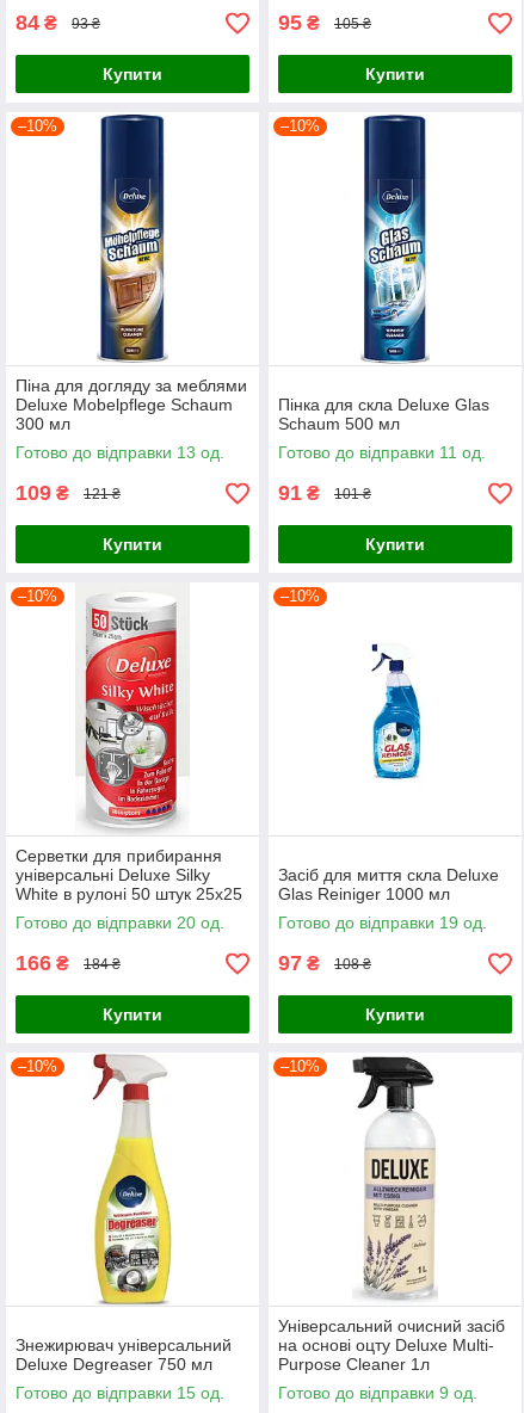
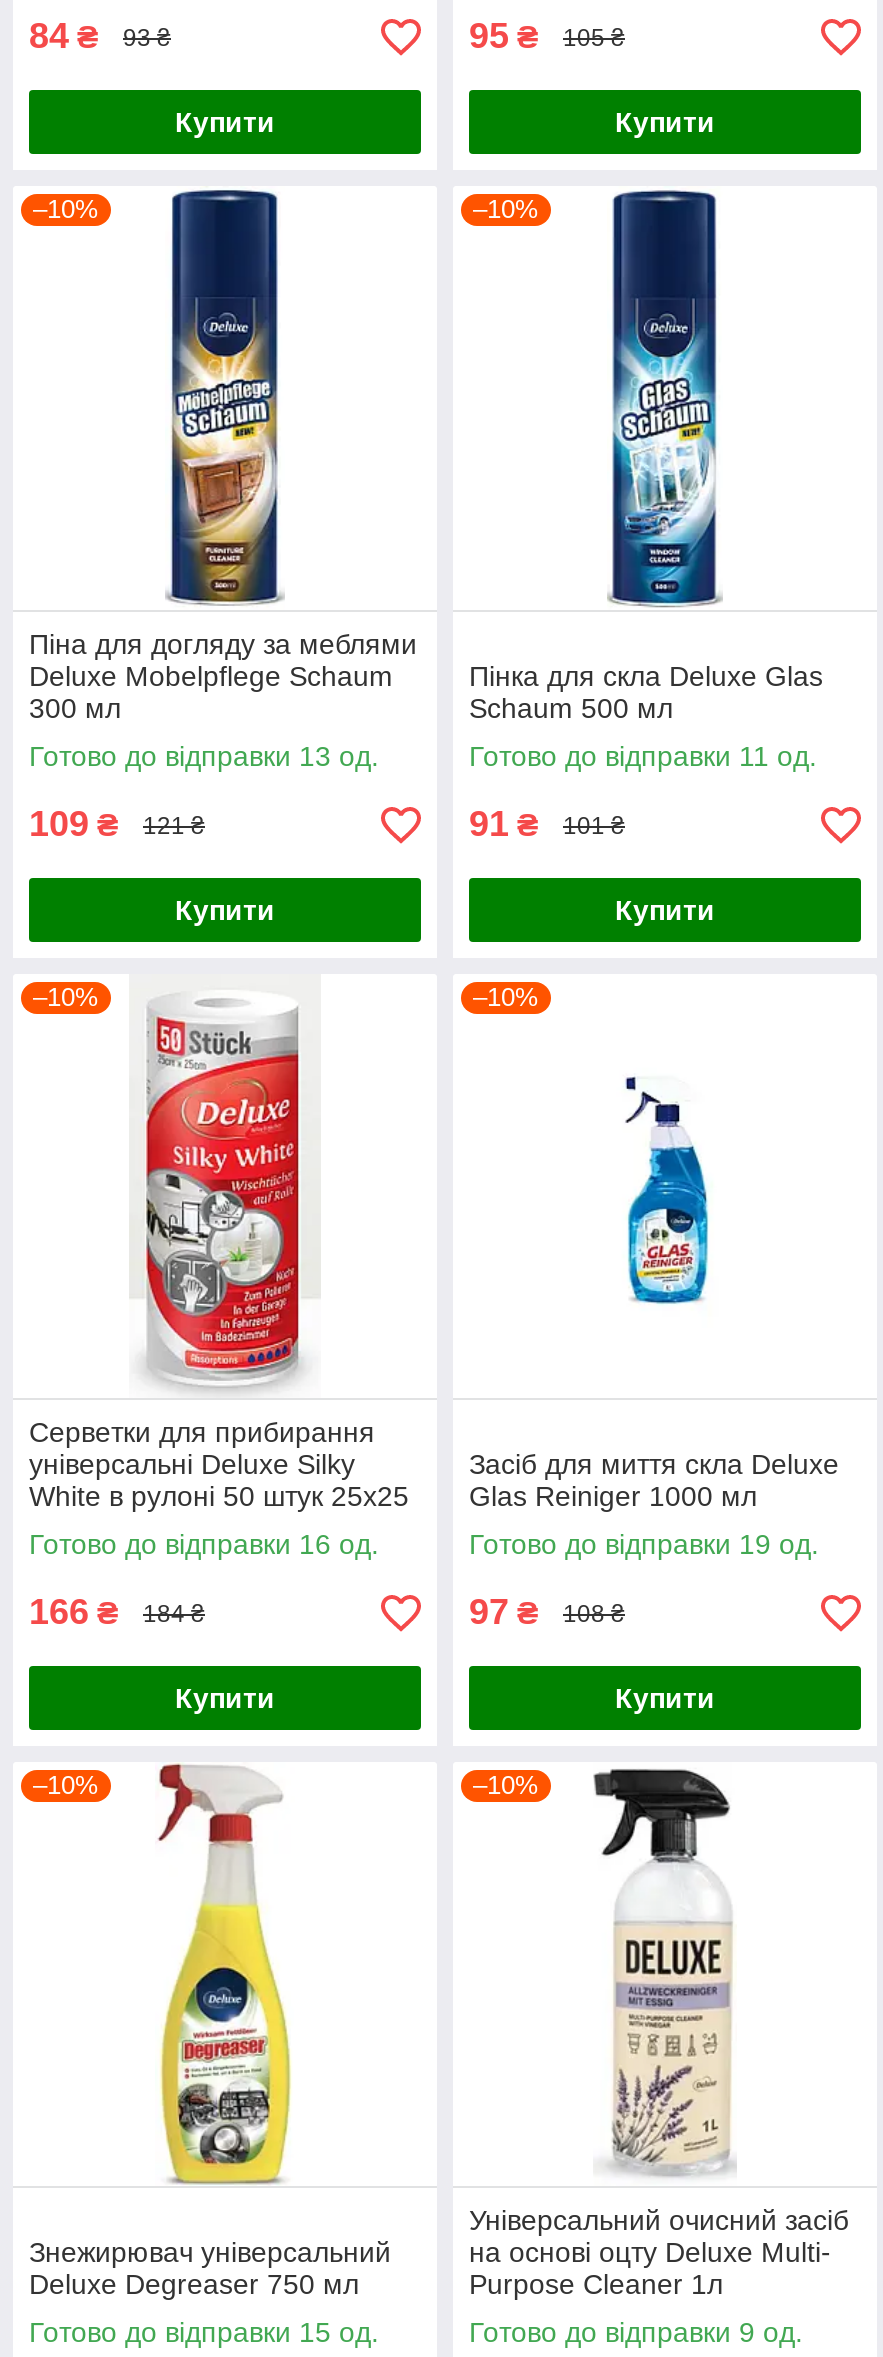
- Готово до відправки 20 од.
+ Готово до відправки 16 од.
